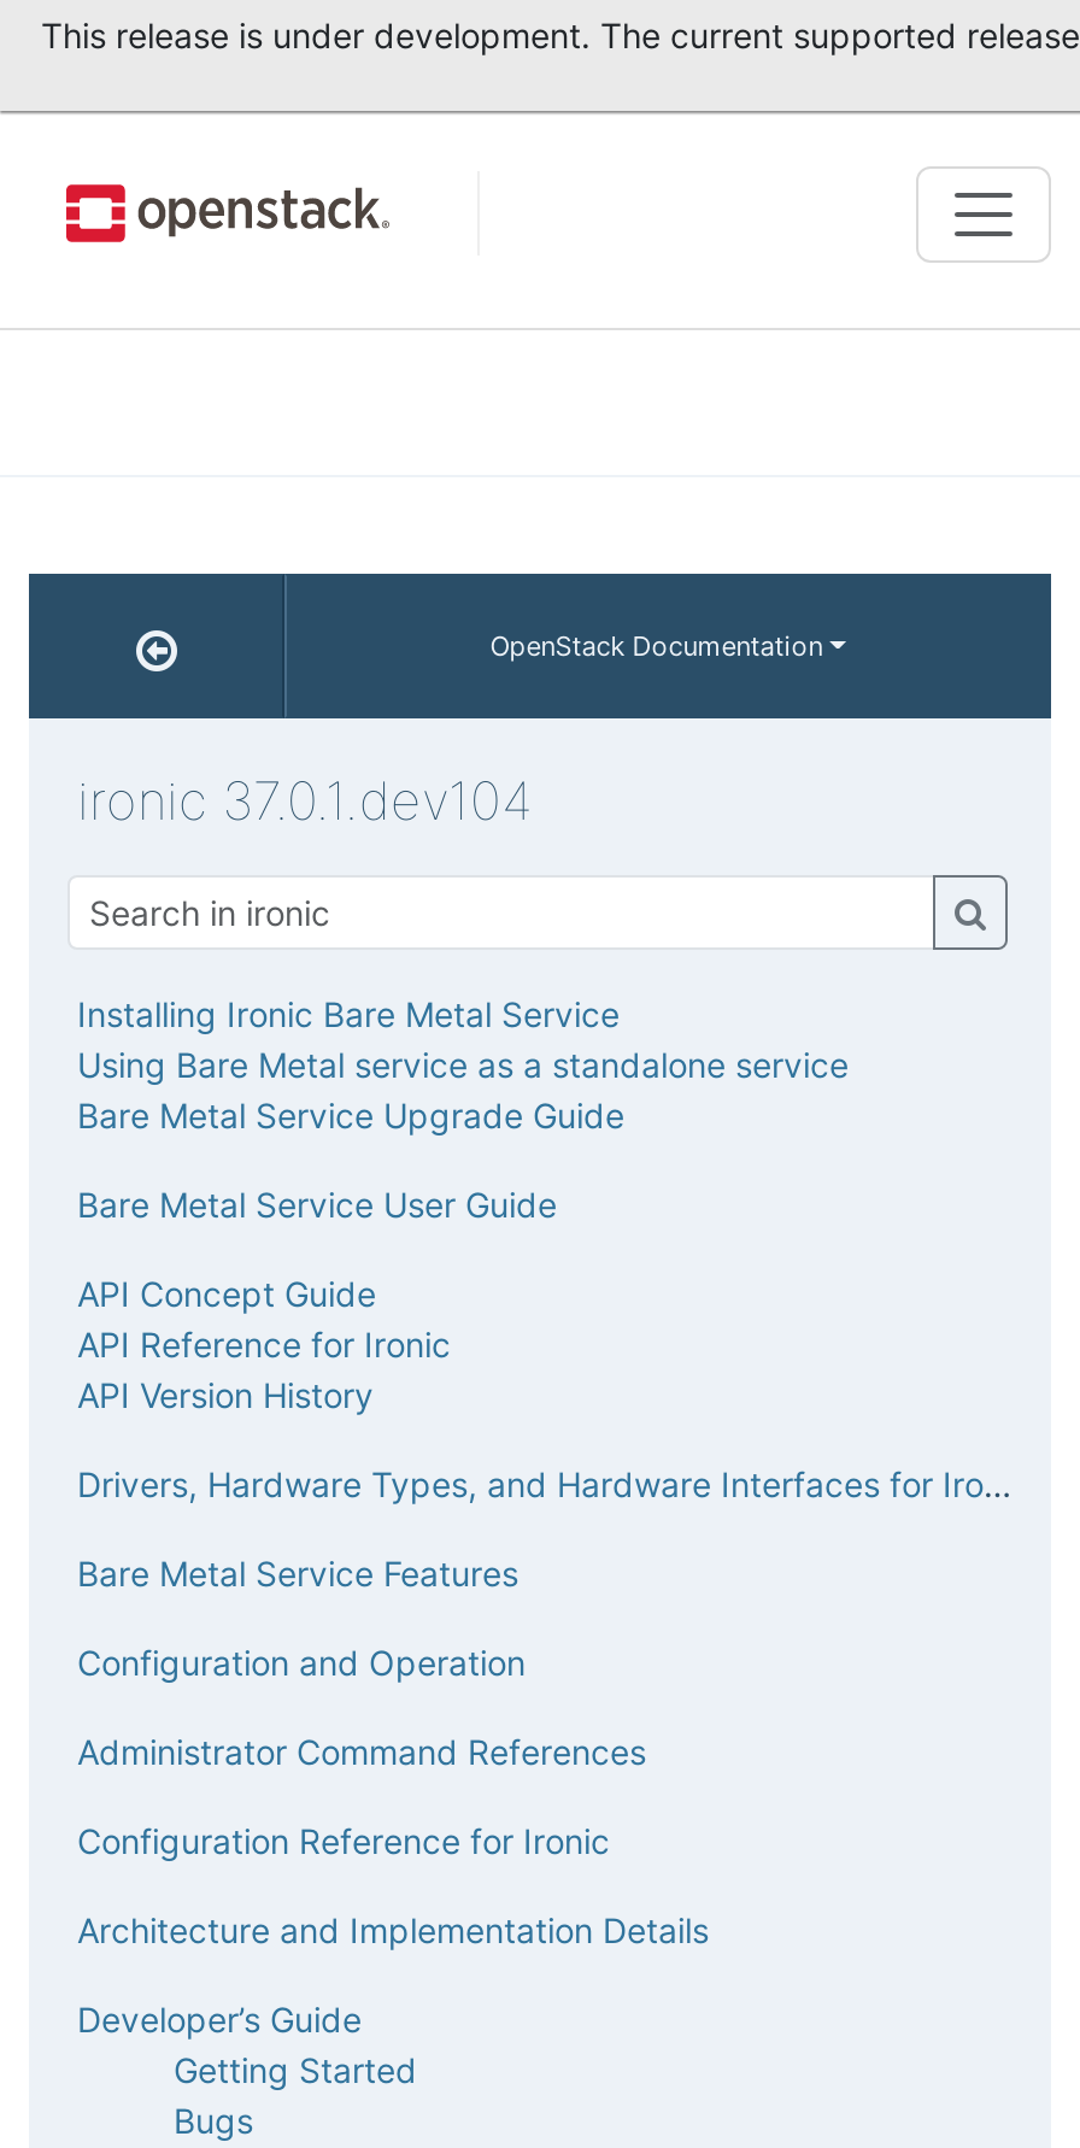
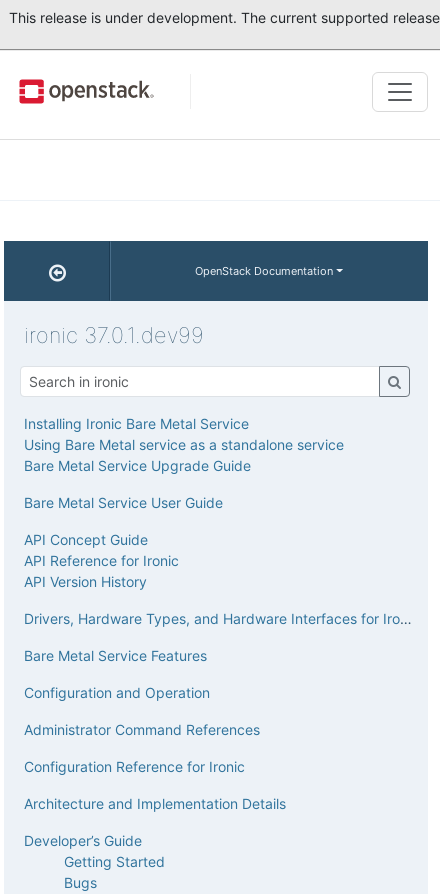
- ironic 37.0.1.dev104
+ ironic 37.0.1.dev99
